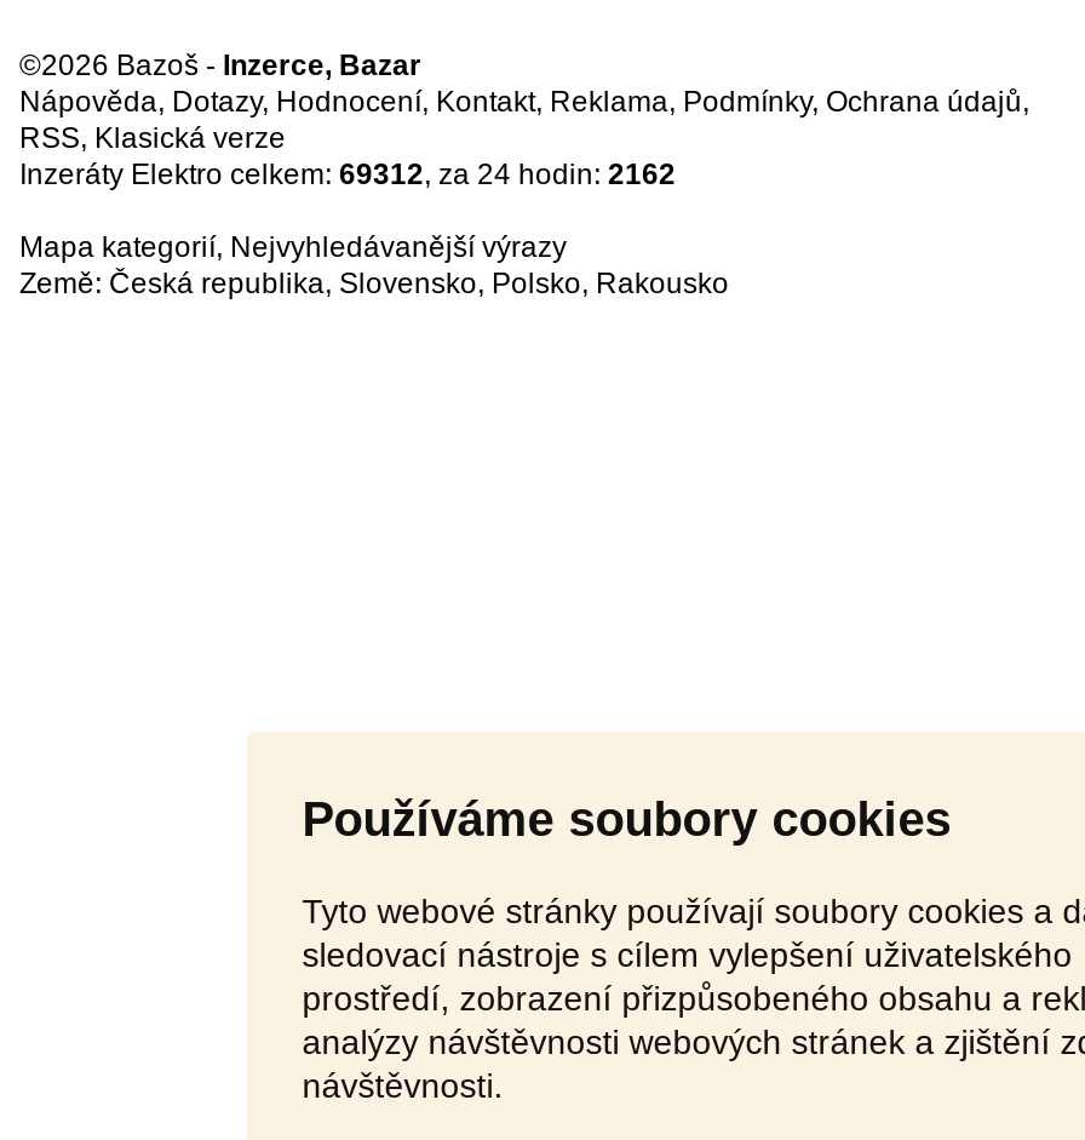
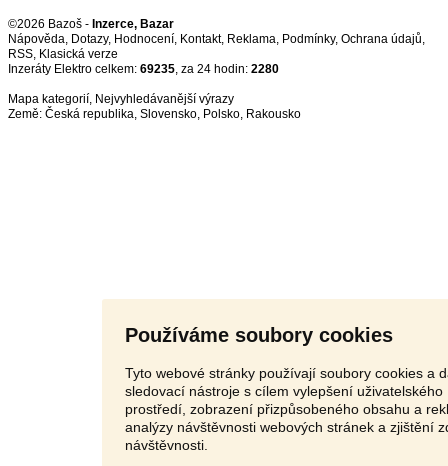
- Inzeráty Elektro celkem: 69312, za 24 hodin: 2162
+ Inzeráty Elektro celkem: 69235, za 24 hodin: 2280
